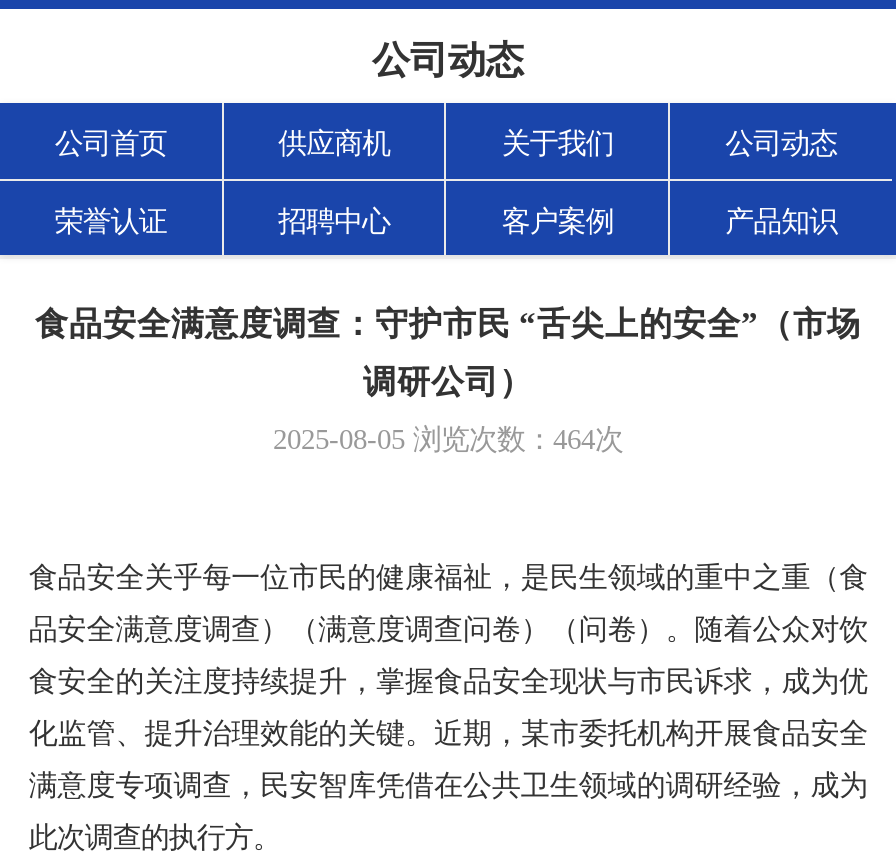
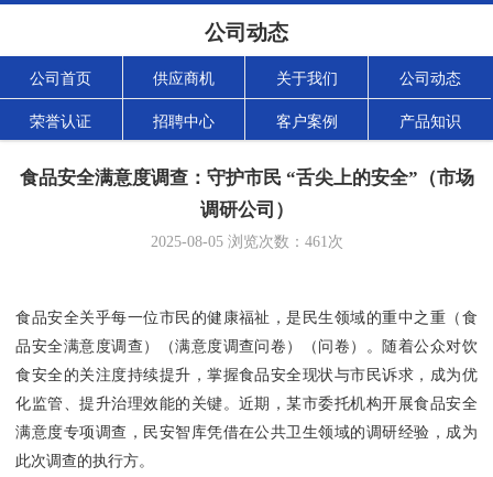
- 2025-08-05浏览次数：464次
+ 2025-08-05浏览次数：461次
